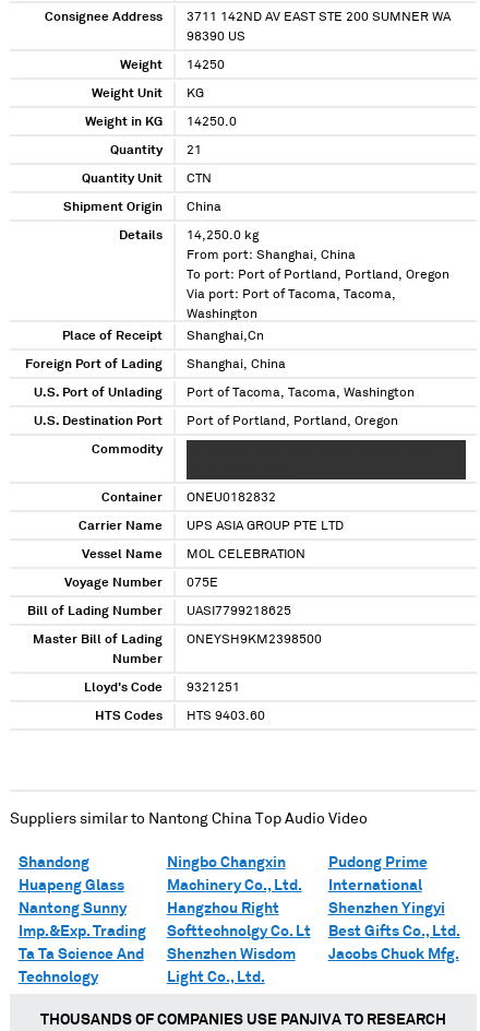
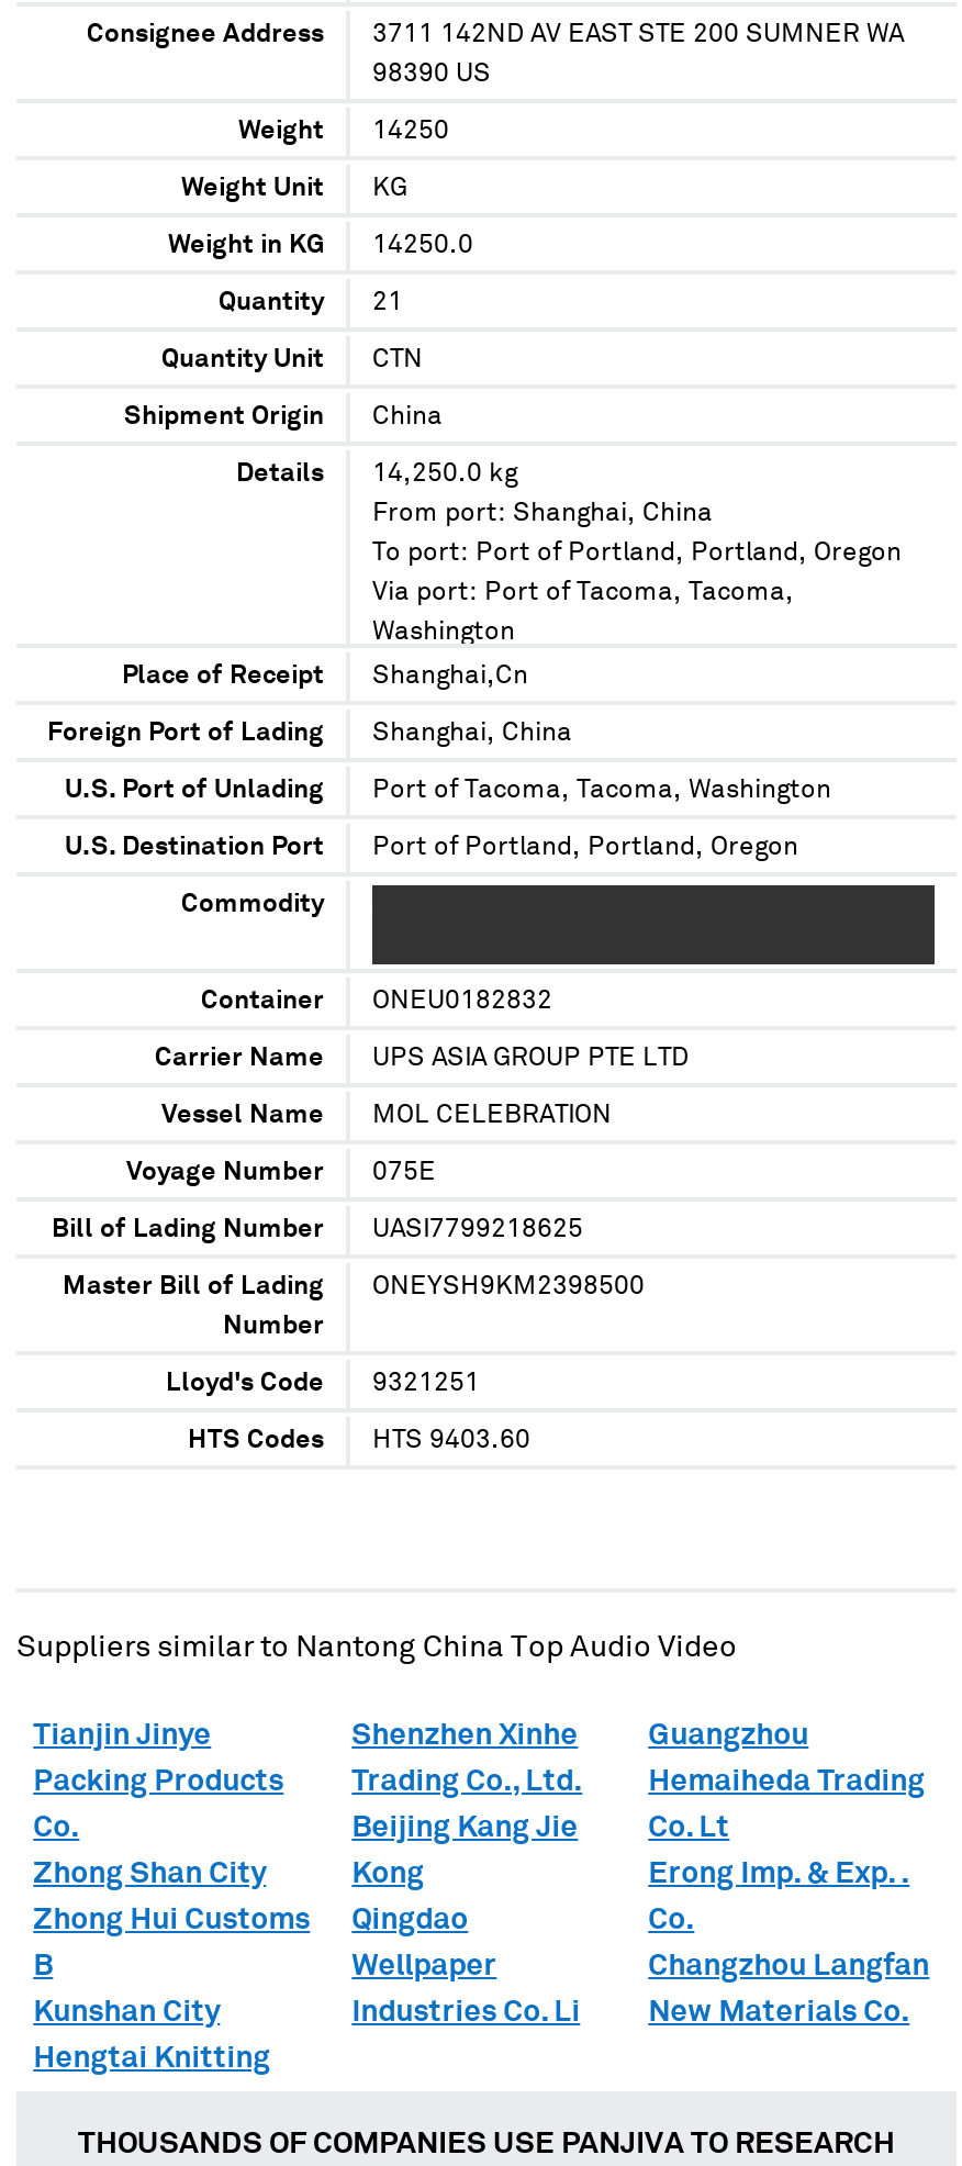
- Shandong
- Huapeng Glass
- Nantong Sunny
- Imp.&Exp. Trading
- Ta Ta Science And
- Technology
+ Tianjin Jinye
+ Packing Products
+ Co.
+ Zhong Shan City
+ Zhong Hui Customs
+ B
+ Kunshan City
+ Hengtai Knitting

- Ningbo Changxin
- Machinery Co., Ltd.
- Hangzhou Right
- Softtechnolgy Co. Lt
- Shenzhen Wisdom
- Light Co., Ltd.
+ Shenzhen Xinhe
+ Trading Co., Ltd.
+ Beijing Kang Jie
+ Kong
+ Qingdao
+ Wellpaper
+ Industries Co. Li

- Pudong Prime
- International
- Shenzhen Yingyi
- Best Gifts Co., Ltd.
- Jacobs Chuck Mfg.
+ Guangzhou
+ Hemaiheda Trading
+ Co. Lt
+ Erong Imp. & Exp. .
+ Co.
+ Changzhou Langfan
+ New Materials Co.
